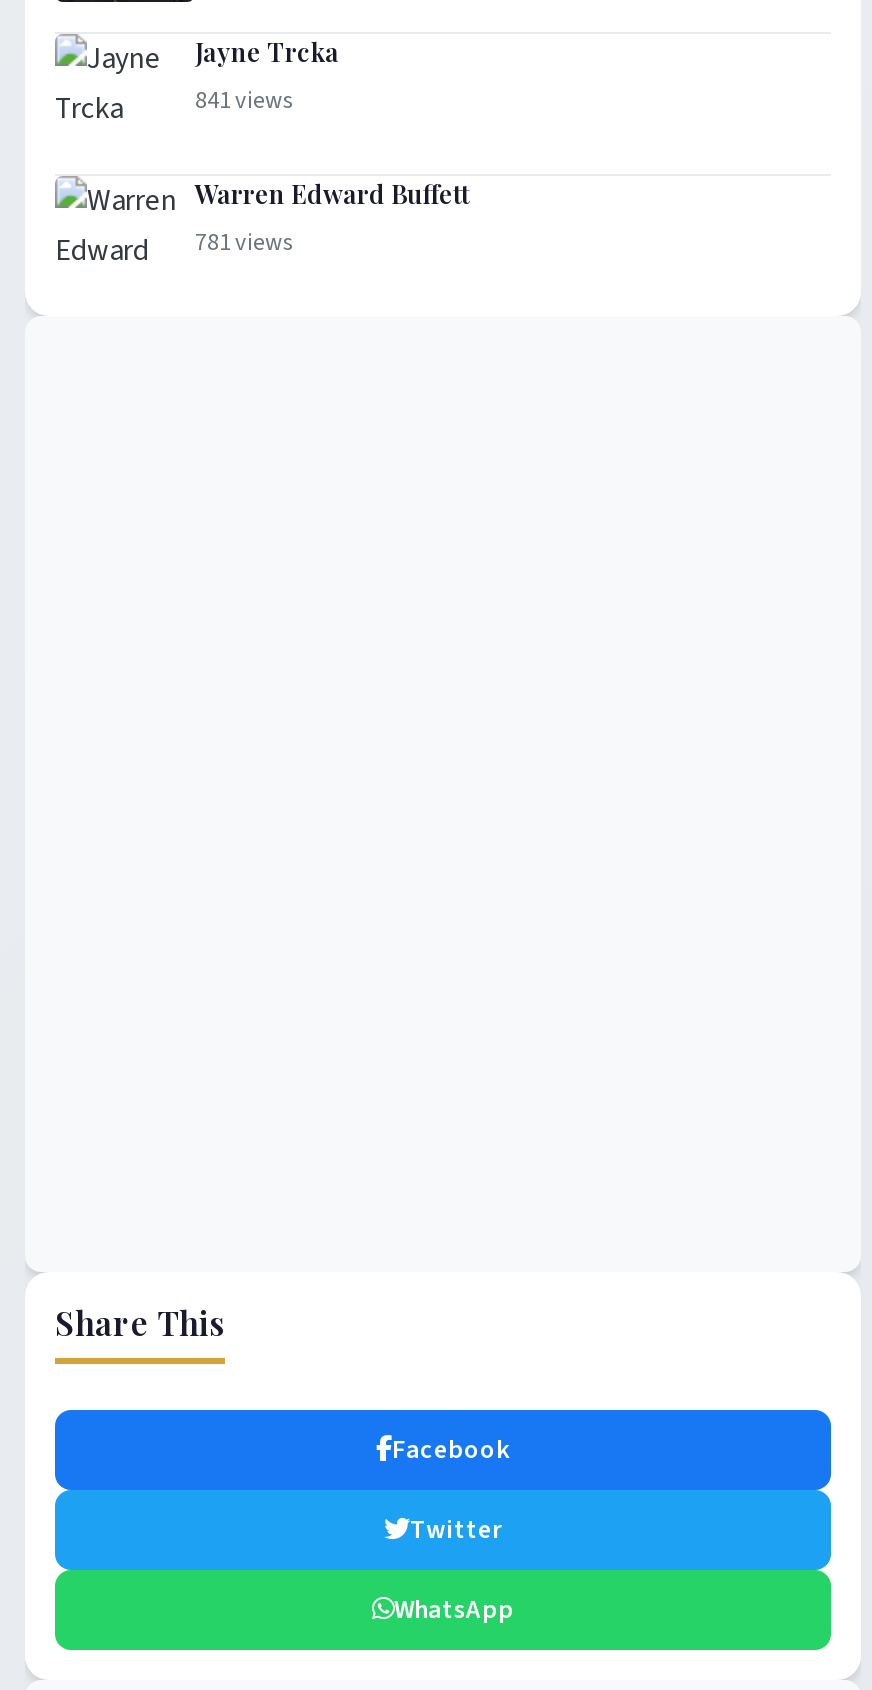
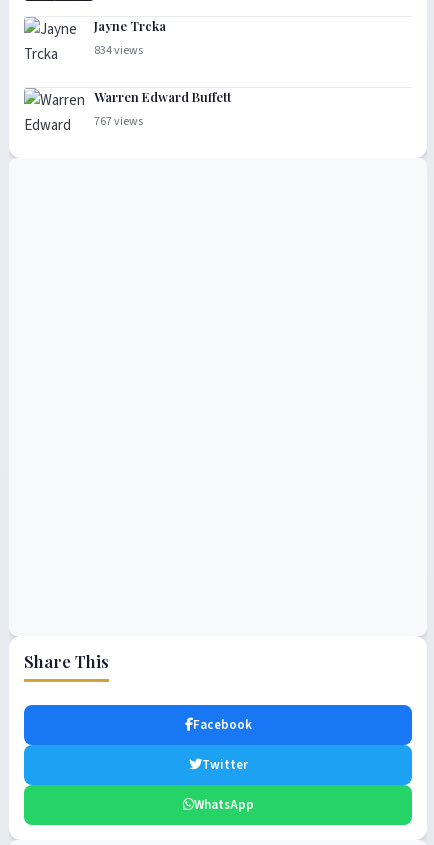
- 841 views
+ 834 views

- 781 views
+ 767 views
